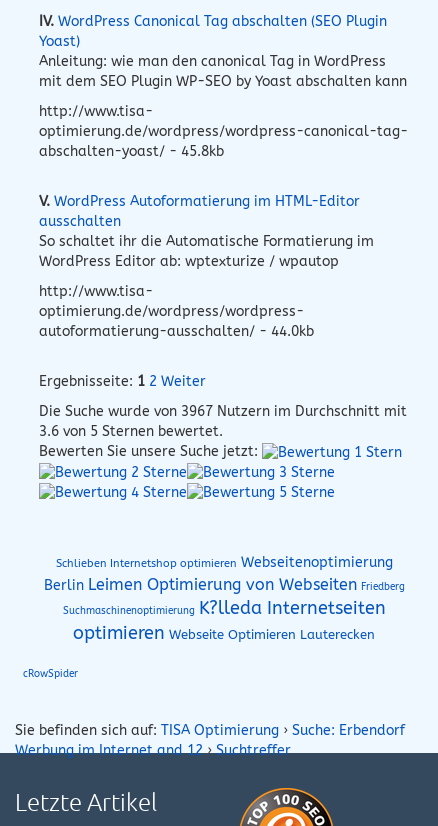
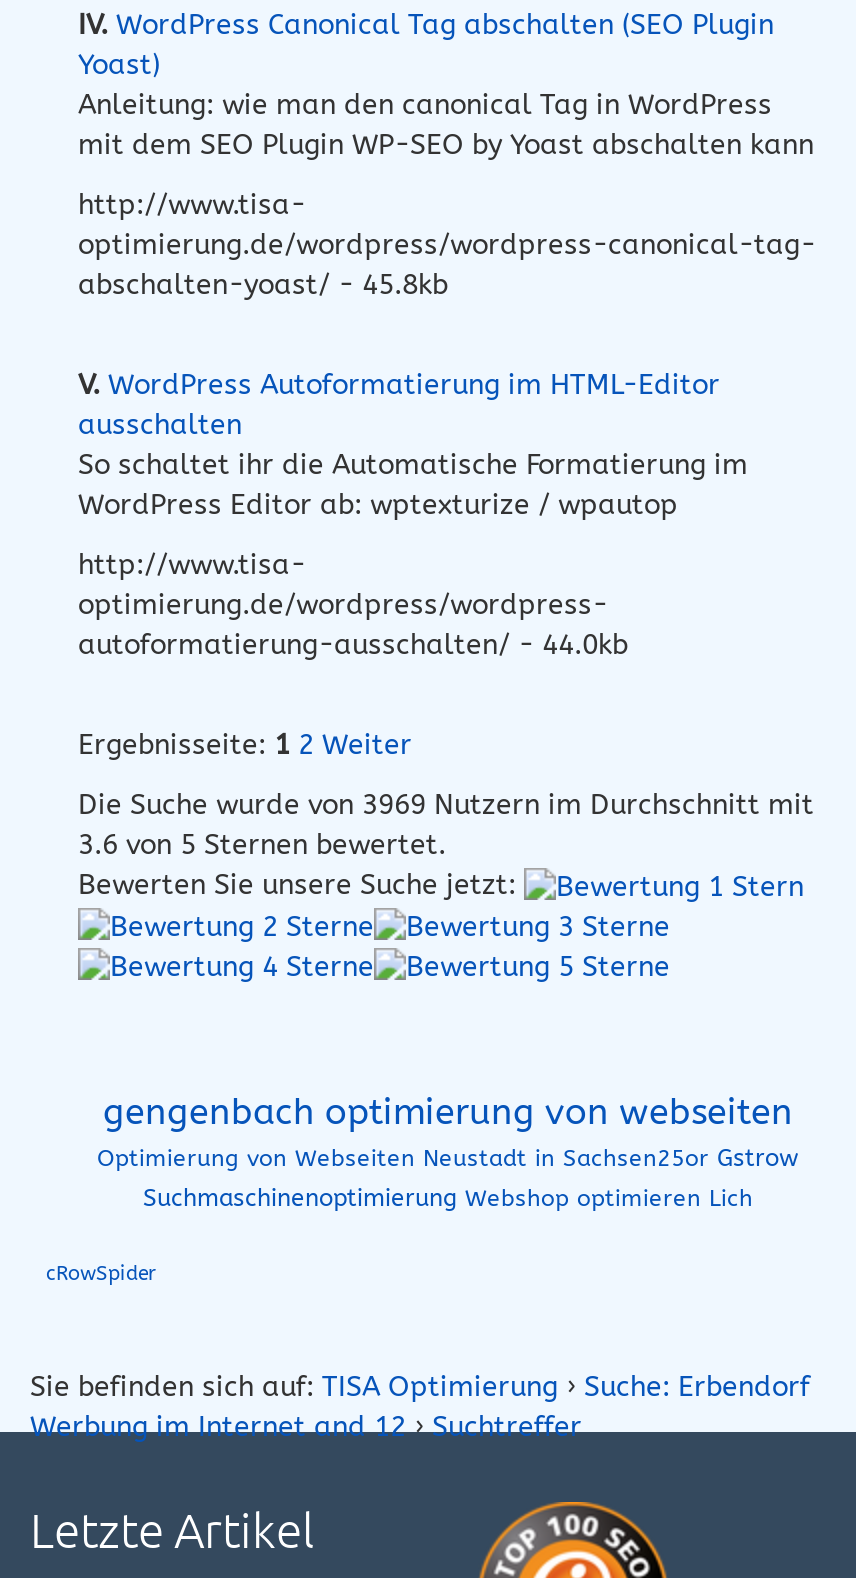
- Die Suche wurde von 3967 Nutzern im Durchschnitt mit
+ Die Suche wurde von 3969 Nutzern im Durchschnitt mit

- Schlieben Internetshop optimieren Webseitenoptimierung
- Berlin Leimen Optimierung von Webseiten Friedberg
- Suchmaschinenoptimierung K?lleda Internetseiten
- optimieren Webseite Optimieren Lauterecken
+ gengenbach optimierung von webseiten
+ Optimierung von Webseiten Neustadt in Sachsen25or Gstrow
+ Suchmaschinenoptimierung Webshop optimieren Lich
